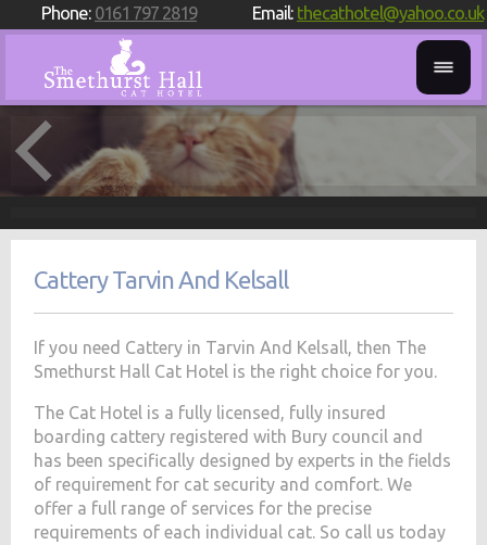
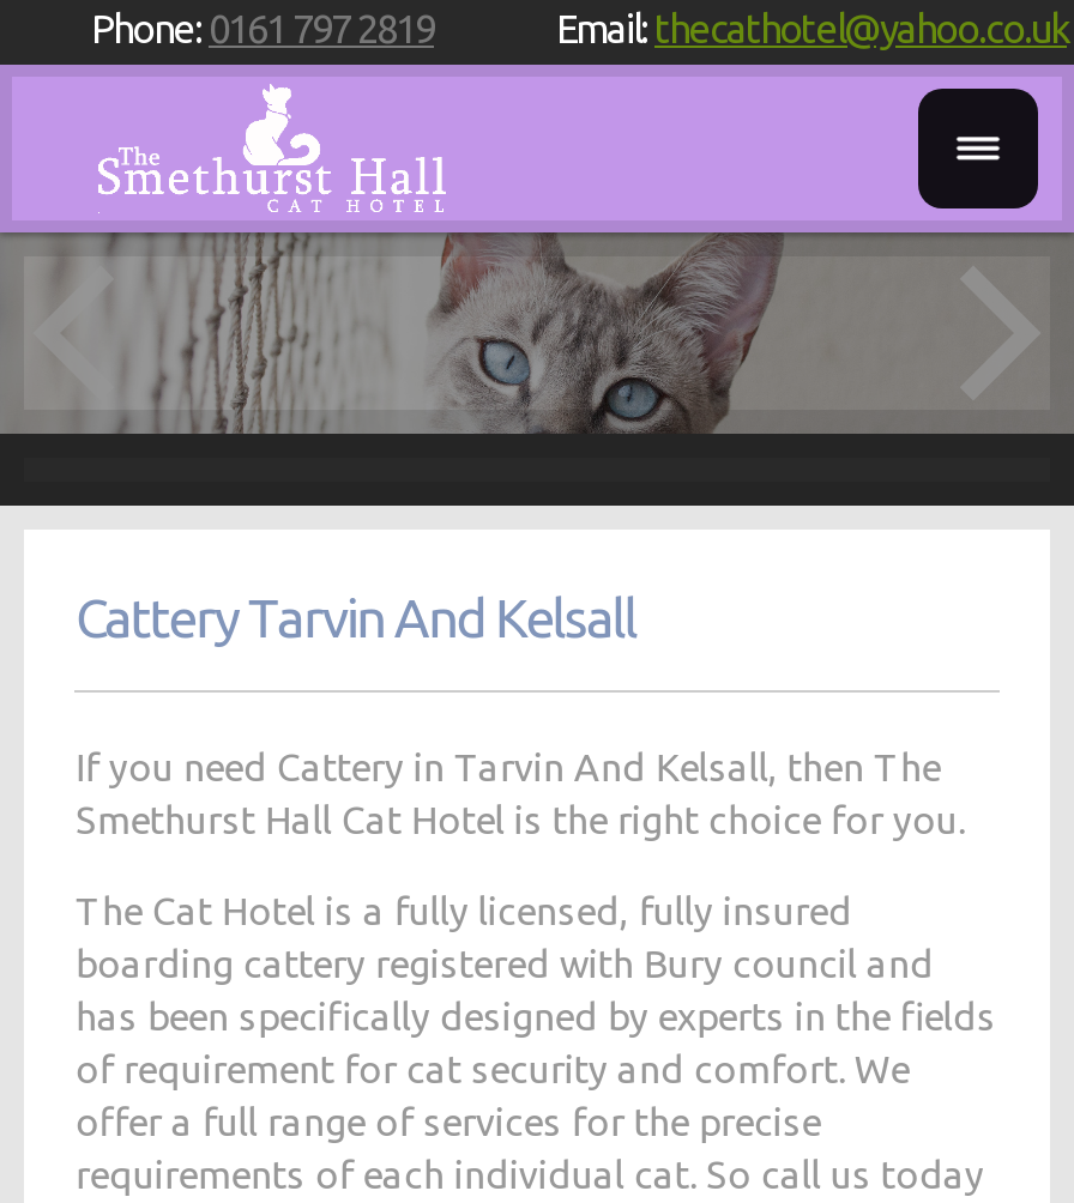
- [image]
+ [image]
